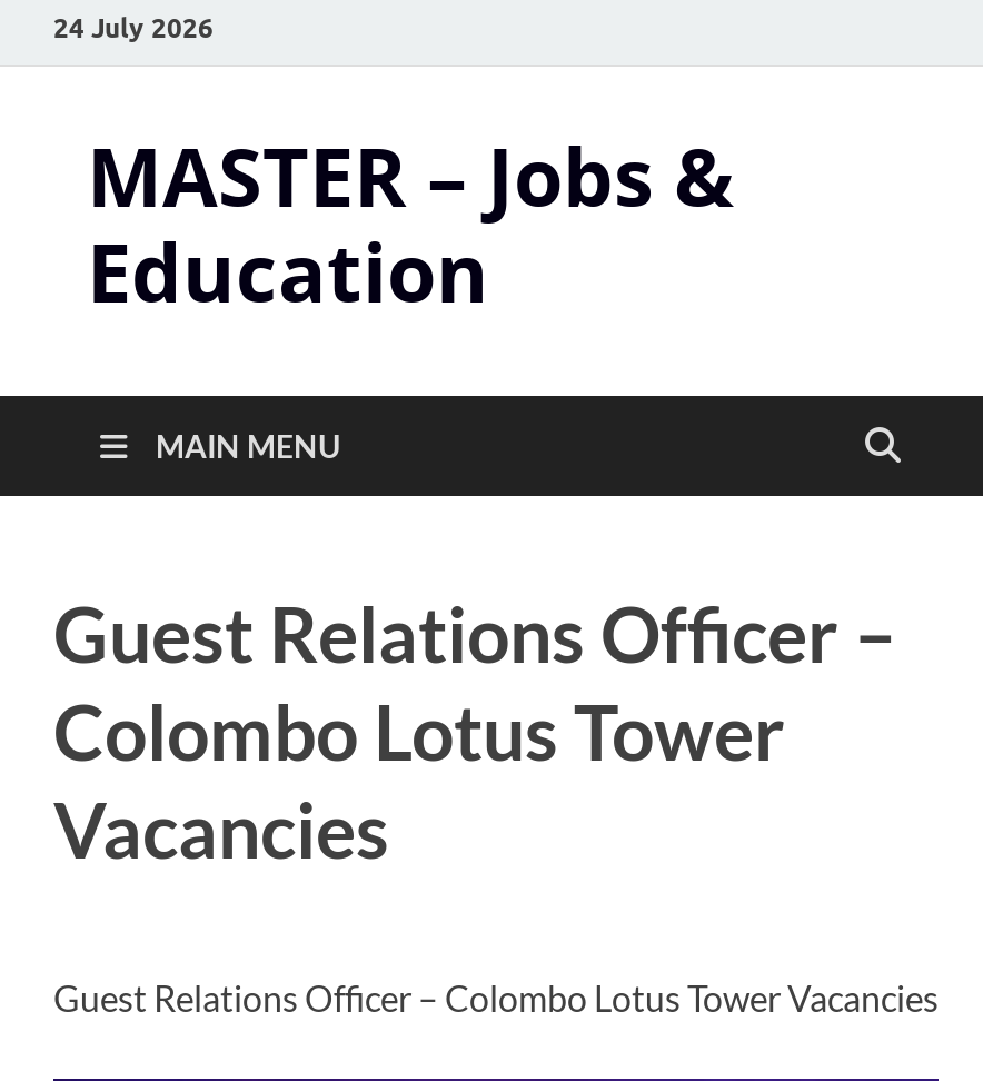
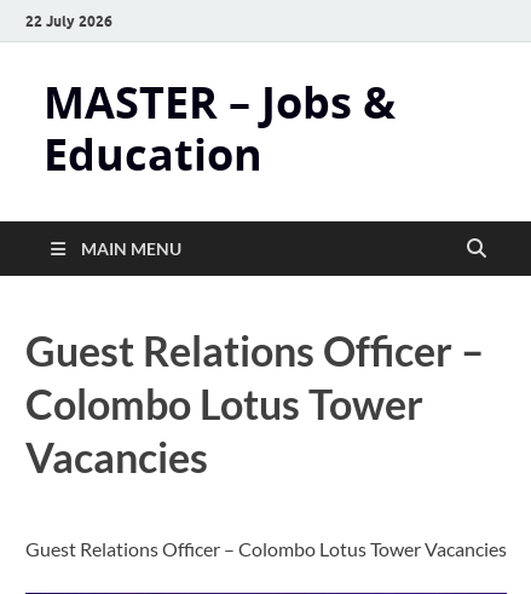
- 24 July 2026
+ 22 July 2026
